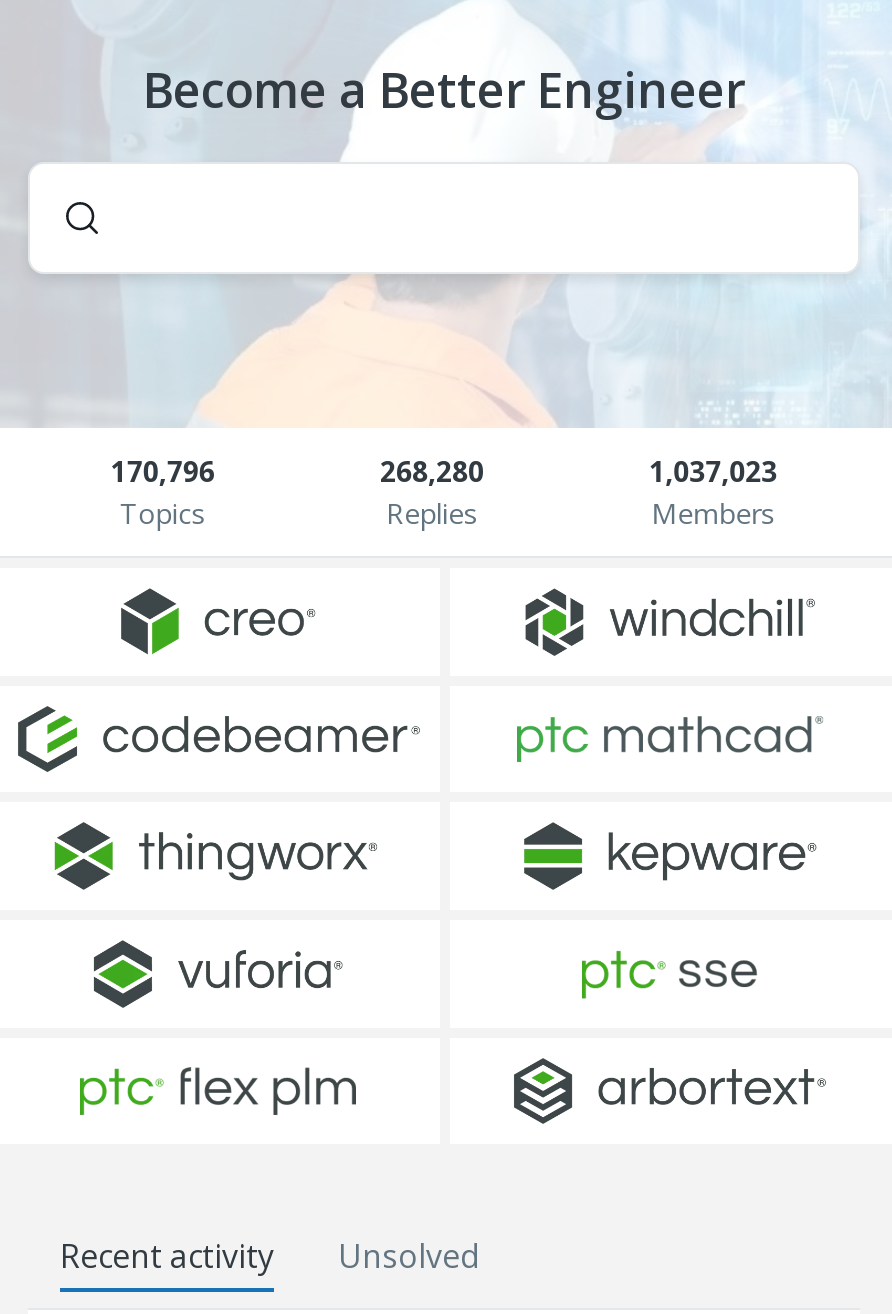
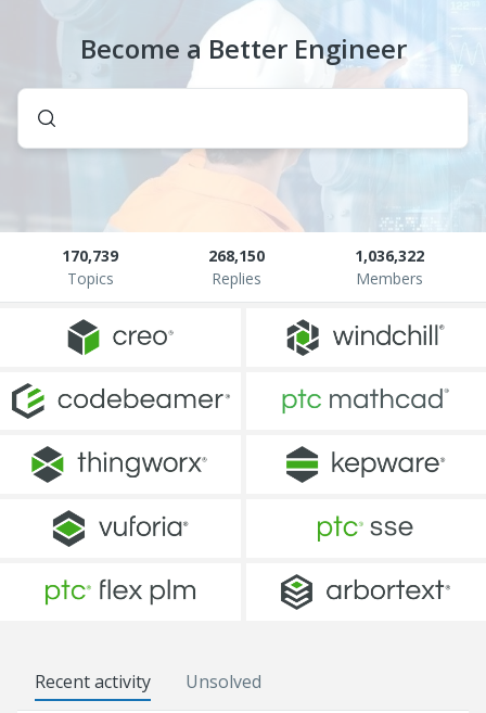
- 170,796
+ 170,739

- 268,280
+ 268,150

- 1,037,023
+ 1,036,322
